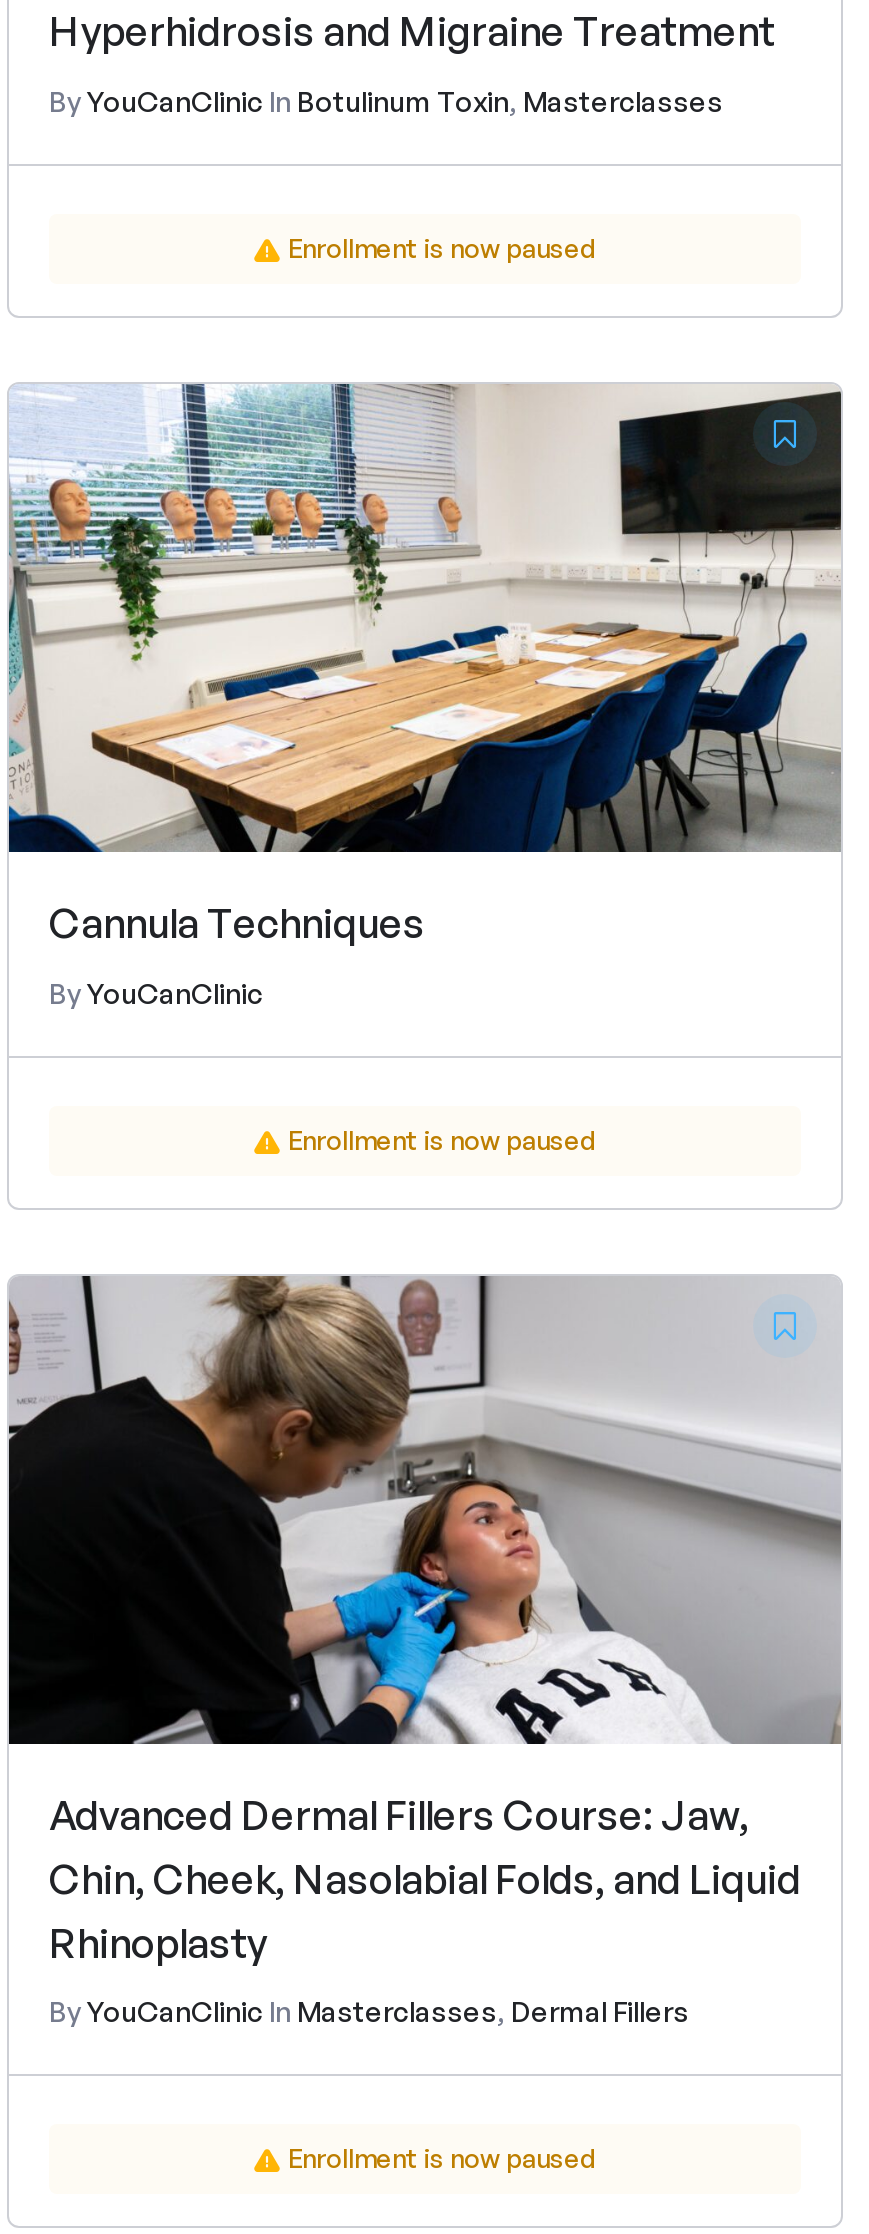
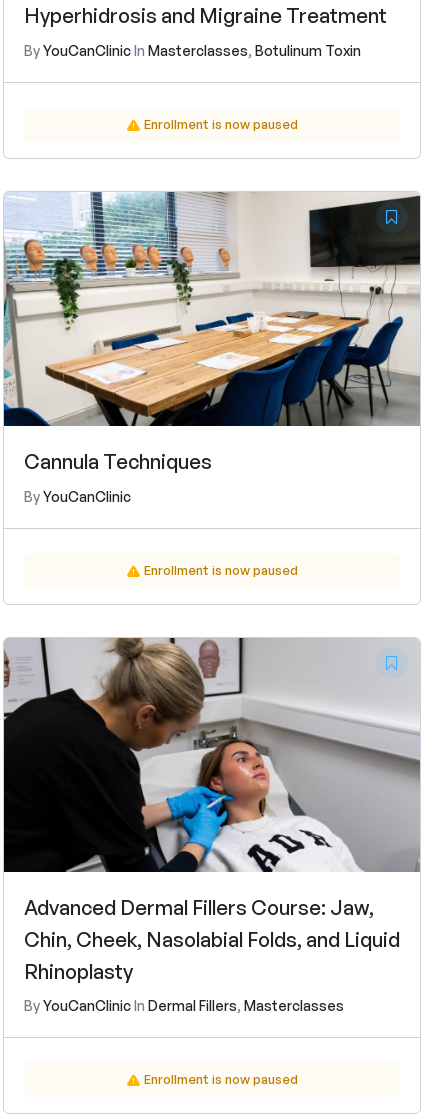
- By YouCanClinic In Botulinum Toxin, Masterclasses
+ By YouCanClinic In Masterclasses, Botulinum Toxin

- By YouCanClinic In Masterclasses, Dermal Fillers
+ By YouCanClinic In Dermal Fillers, Masterclasses
